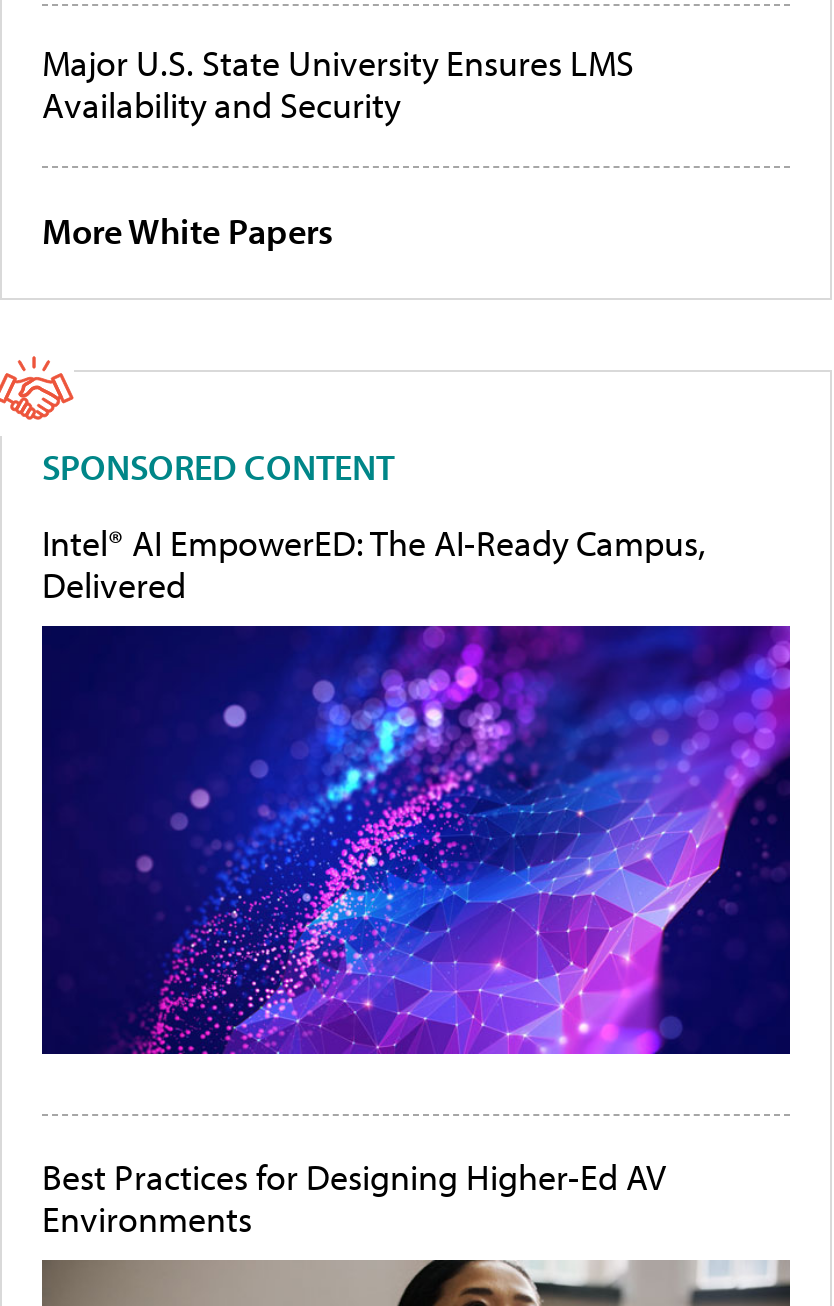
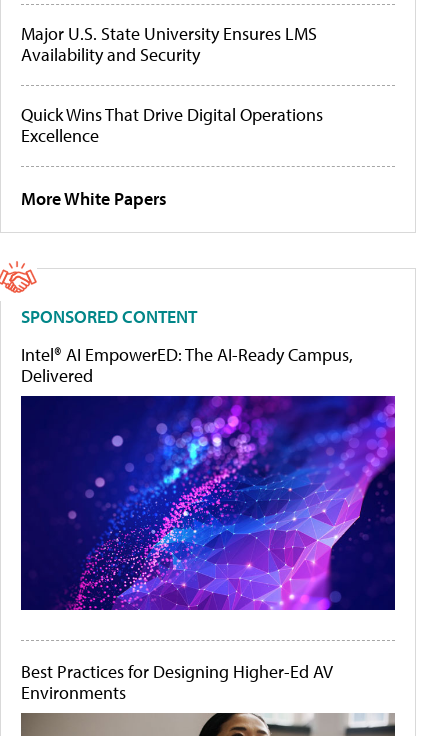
+ Quick Wins That Drive Digital Operations
+ Excellence
